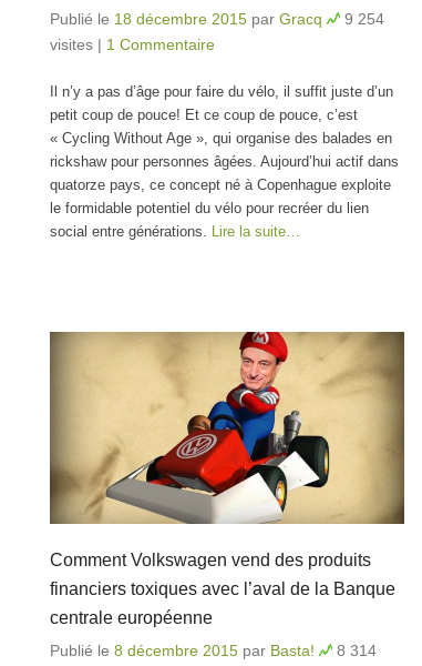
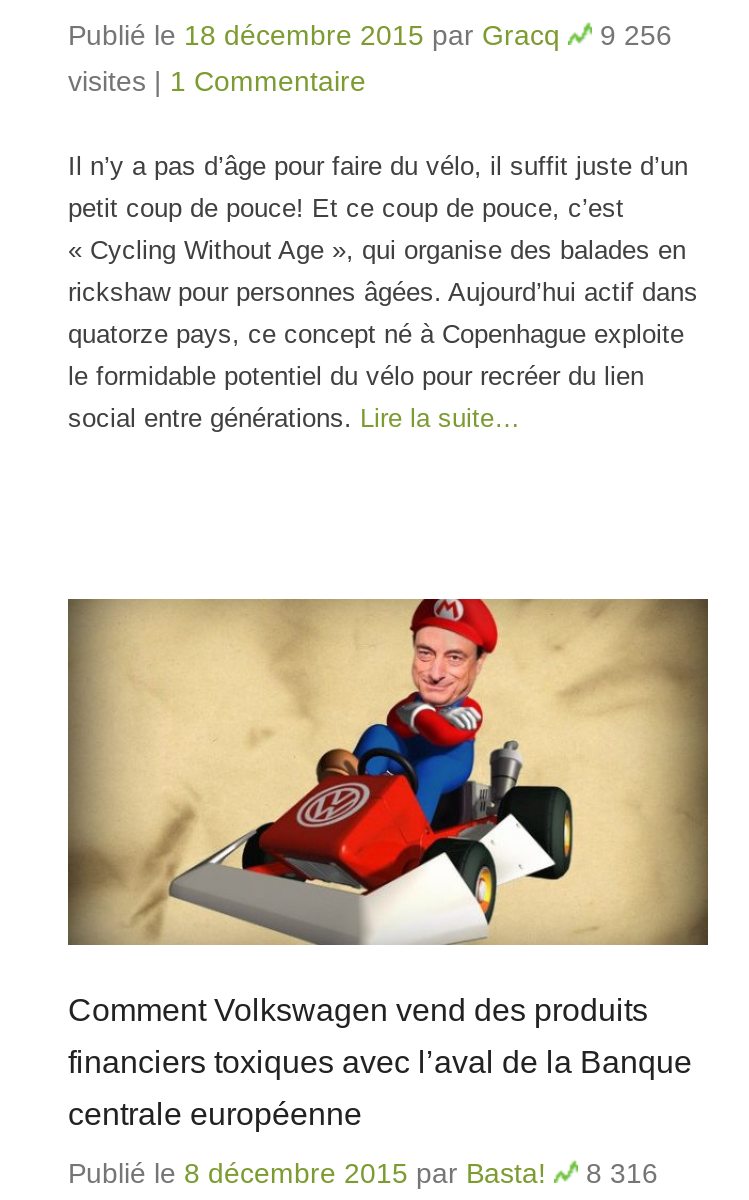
- Publié le 18 décembre 2015 par Gracq 9 254
+ Publié le 18 décembre 2015 par Gracq 9 256

- Publié le 8 décembre 2015 par Basta! 8 314
+ Publié le 8 décembre 2015 par Basta! 8 316
